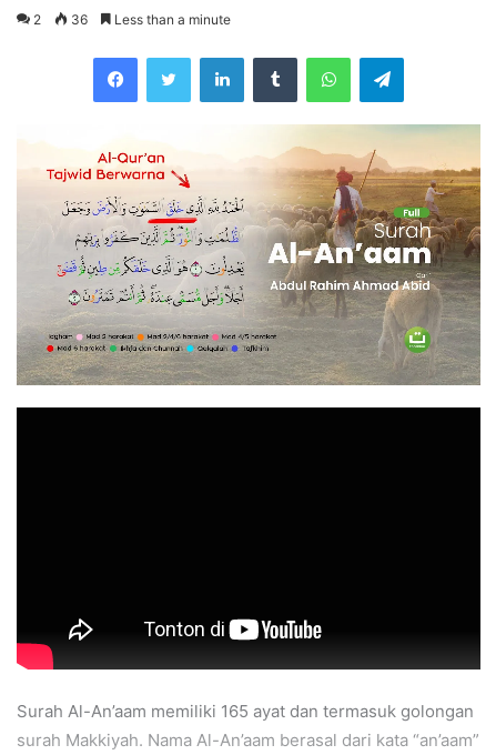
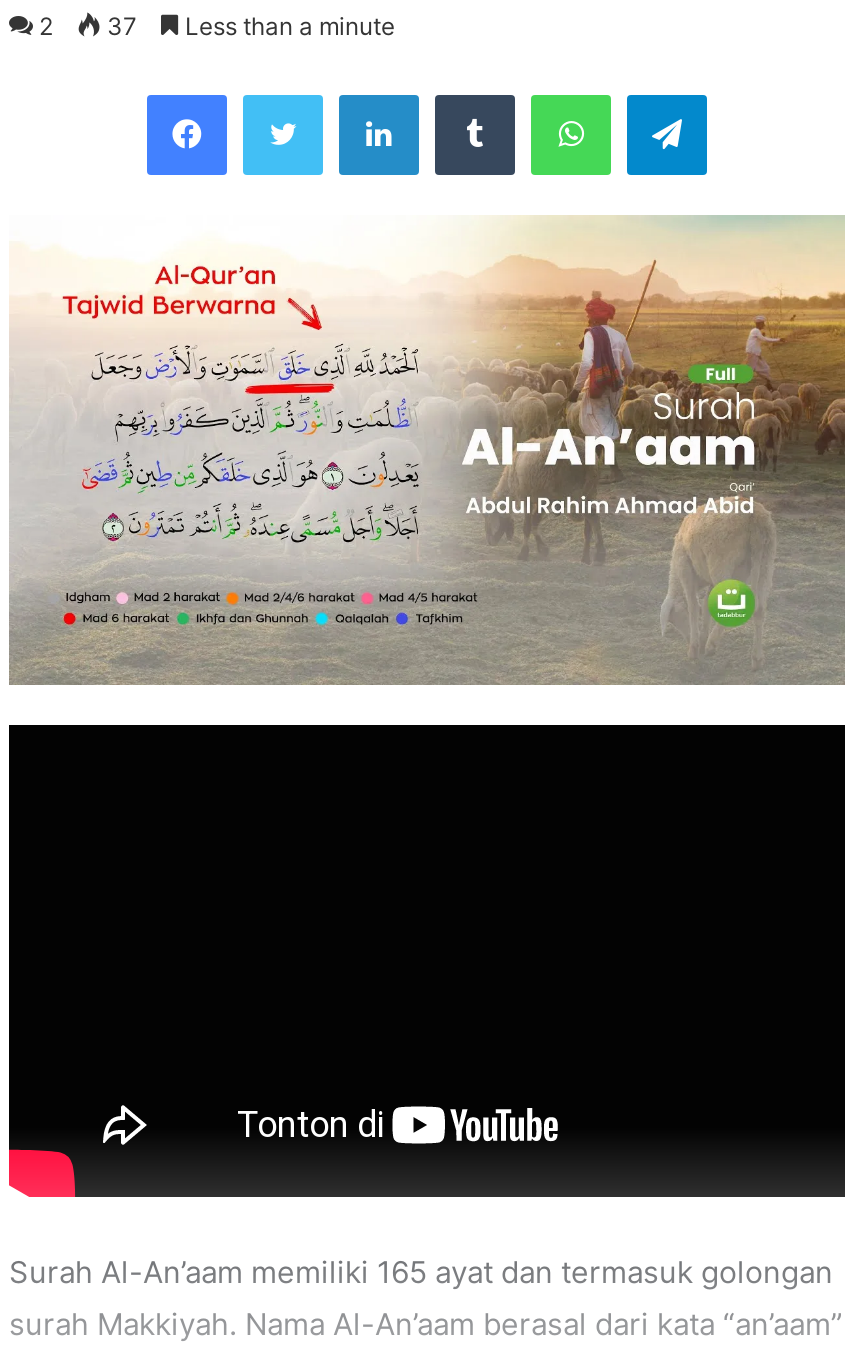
- 2 36 Less than a minute
+ 2 37 Less than a minute
